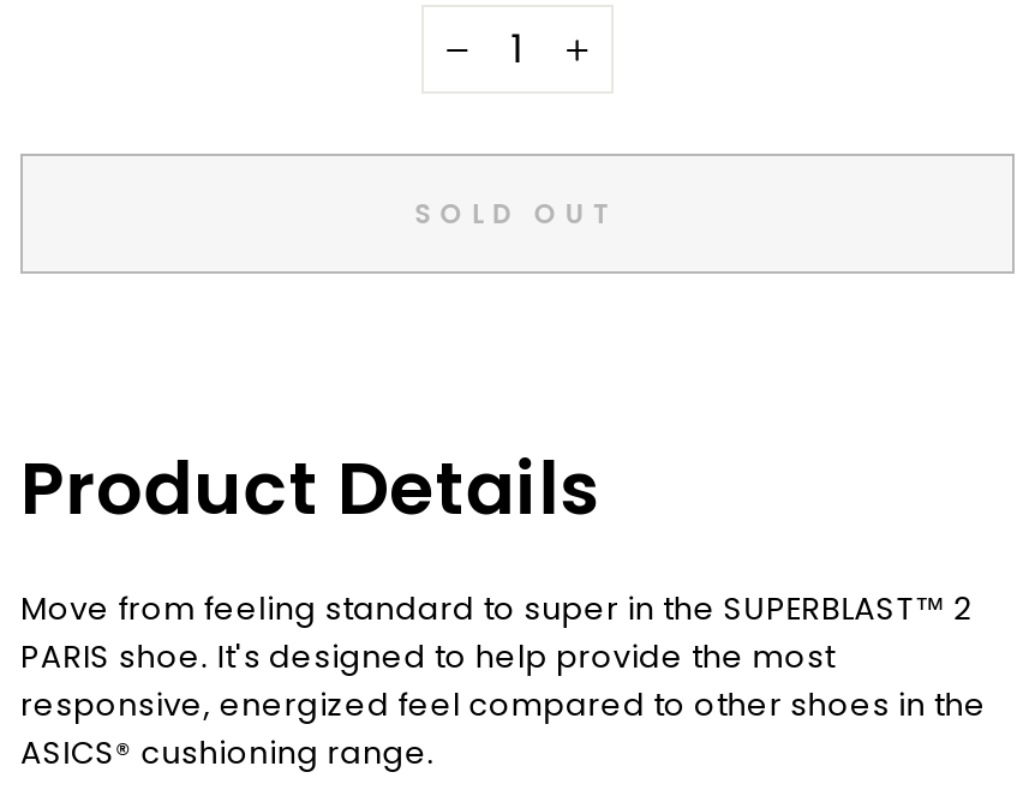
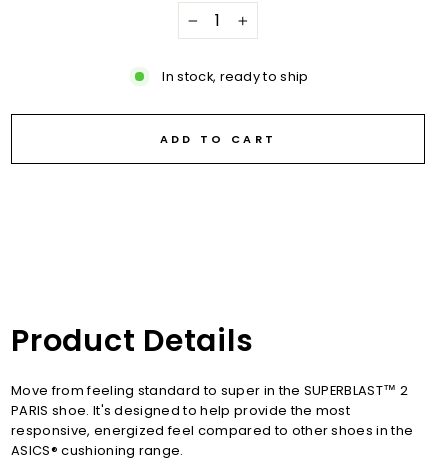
- SOLD OUT
+ In stock, ready to ship
+ ADD TO CART
